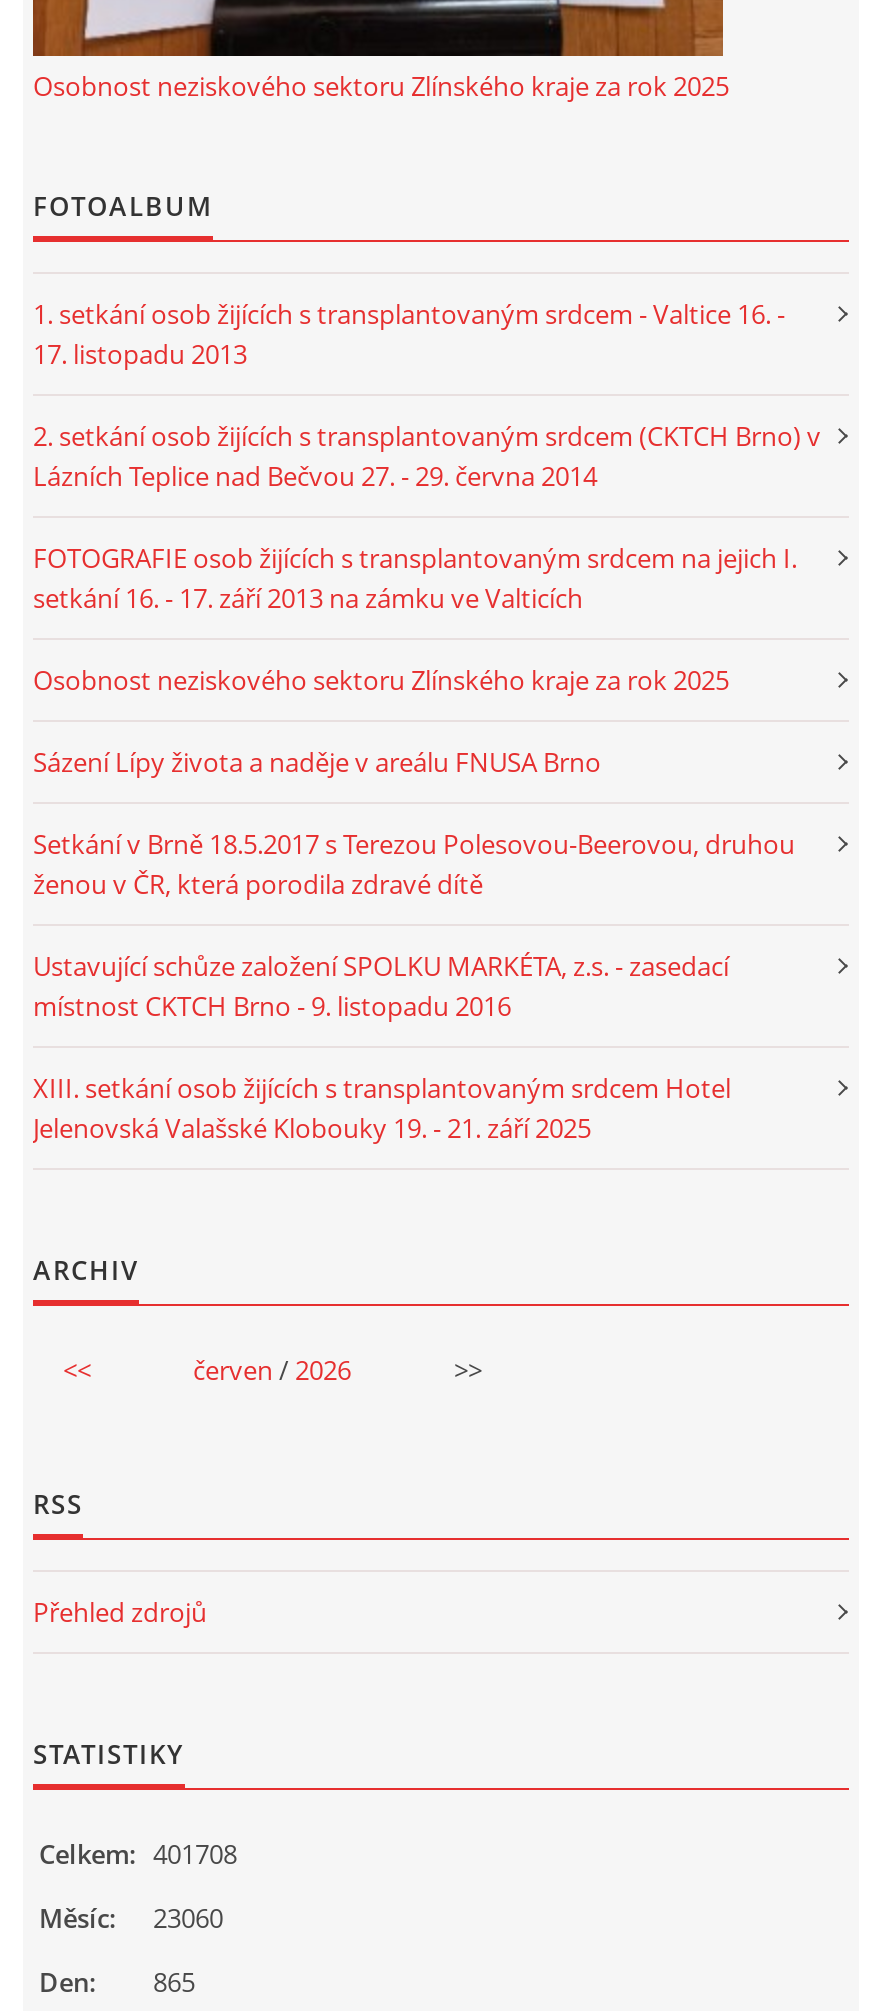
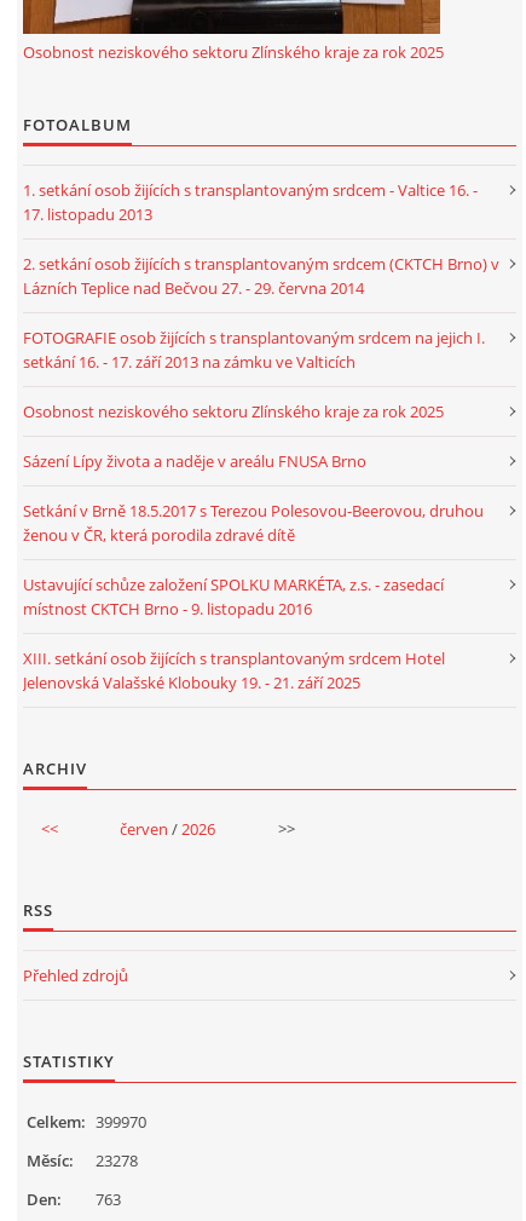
- Celkem: 401708
+ Celkem: 399970

- Měsíc: 23060
+ Měsíc: 23278

- Den: 865
+ Den: 763
